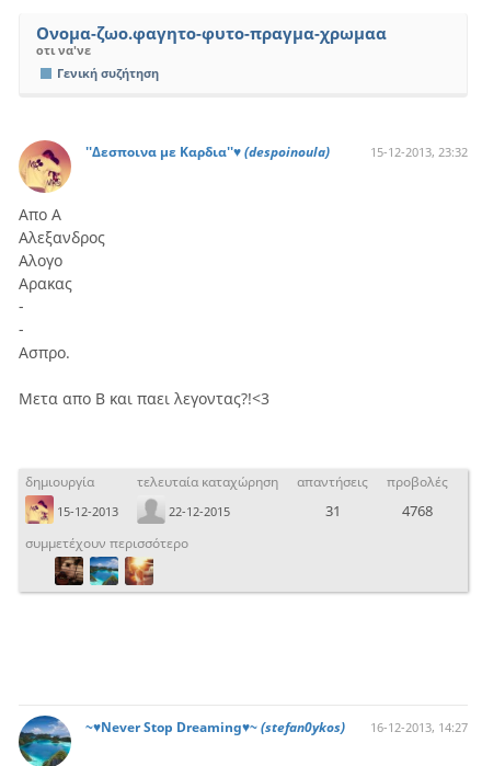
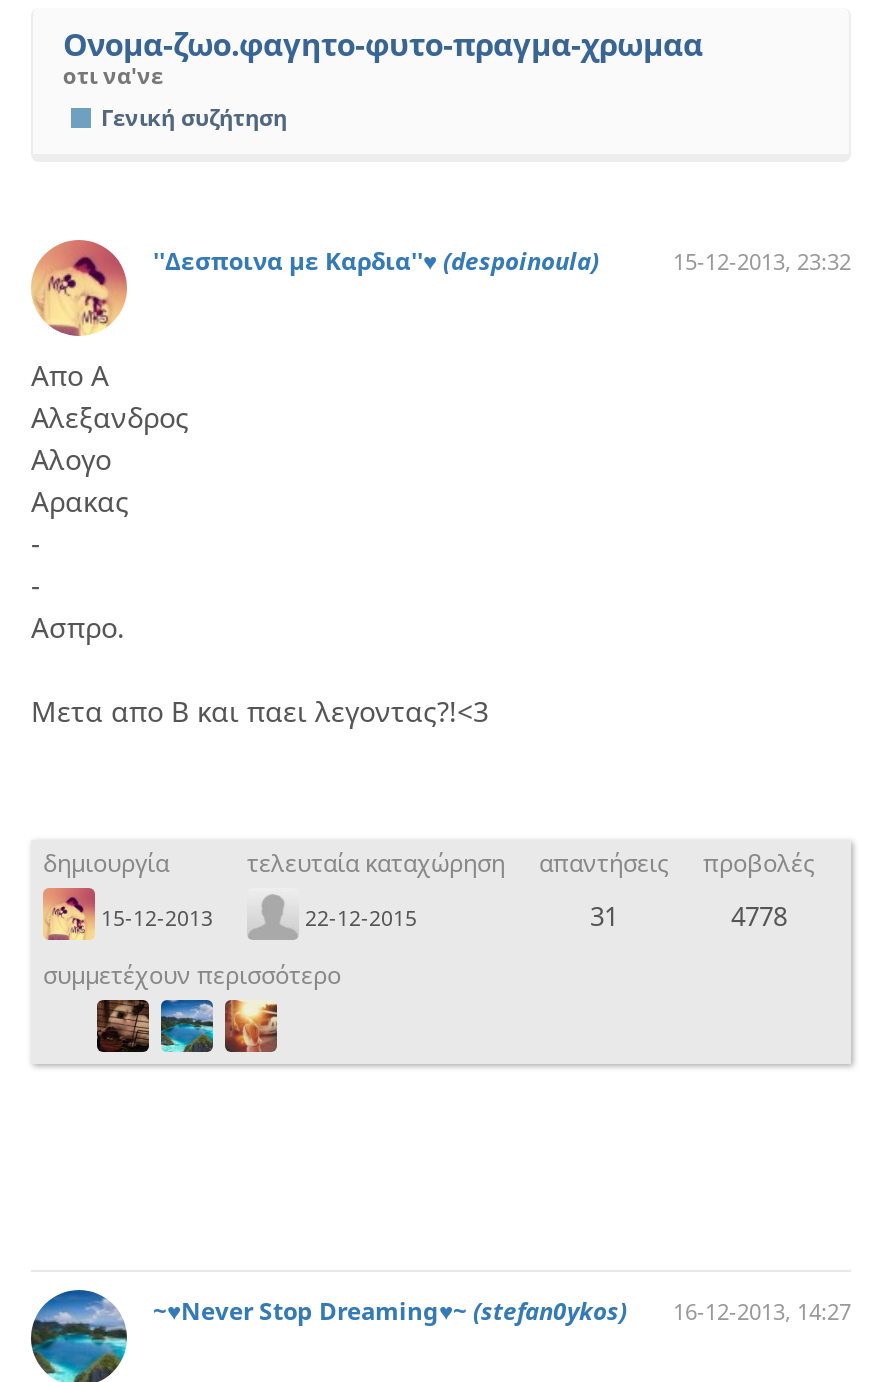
- 4768
+ 4778
